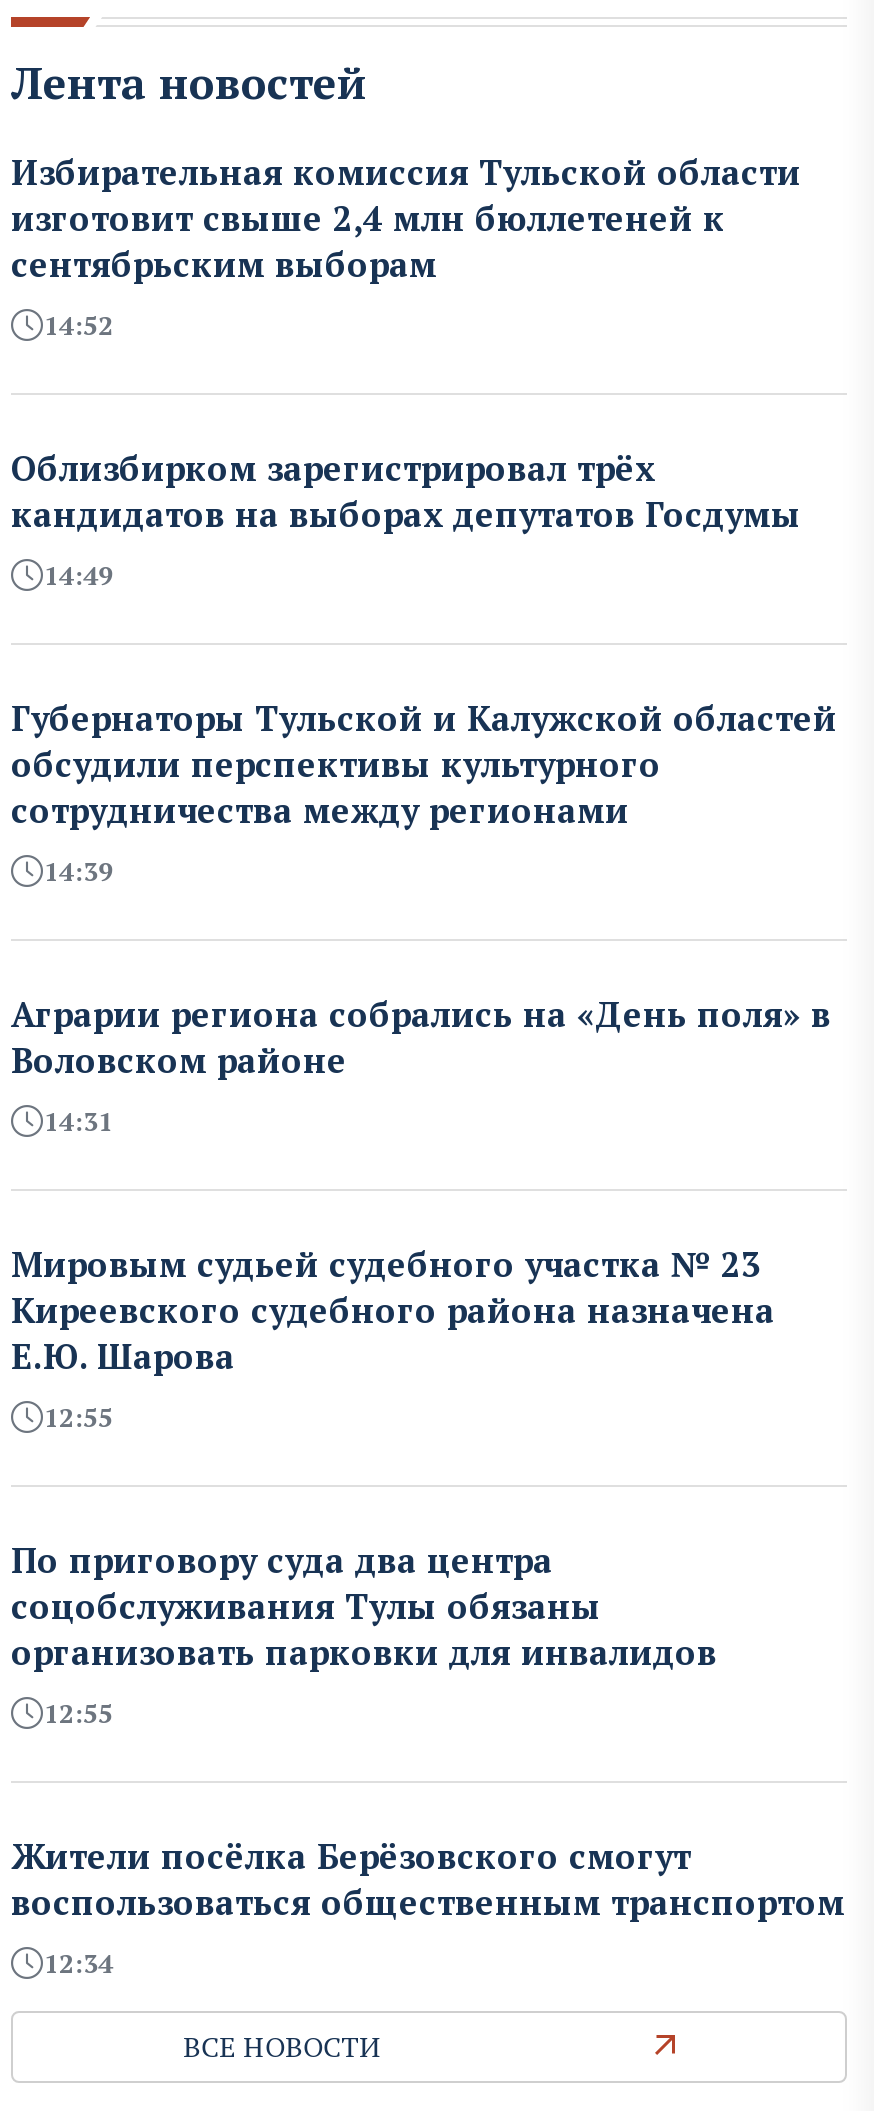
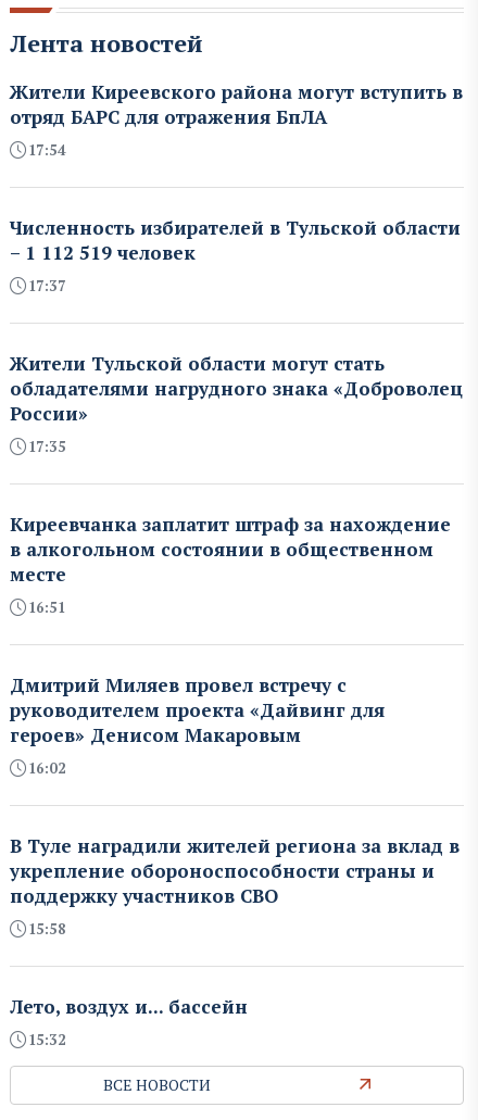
- Избирательная комиссия Тульской области
- изготовит свыше 2,4 млн бюллетеней к
- сентябрьским выборам
- 14:52
+ Жители Киреевского района могут вступить в
+ отряд БАРС для отражения БпЛА
+ 17:54

- Облизбирком зарегистрировал трёх
- кандидатов на выборах депутатов Госдумы
- 14:49
+ Численность избирателей в Тульской области
+ – 1 112 519 человек
+ 17:37

- Губернаторы Тульской и Калужской областей
- обсудили перспективы культурного
- сотрудничества между регионами
- 14:39
+ Жители Тульской области могут стать
+ обладателями нагрудного знака «Доброволец
+ России»
+ 17:35

- Аграрии региона собрались на «День поля» в
- Воловском районе
- 14:31
+ Киреевчанка заплатит штраф за нахождение
+ в алкогольном состоянии в общественном
+ месте
+ 16:51

- Мировым судьей судебного участка № 23
- Киреевского судебного района назначена
- Е.Ю. Шарова
- 12:55
+ Дмитрий Миляев провел встречу с
+ руководителем проекта «Дайвинг для
+ героев» Денисом Макаровым
+ 16:02

- По приговору суда два центра
- соцобслуживания Тулы обязаны
- организовать парковки для инвалидов
- 12:55
+ В Туле наградили жителей региона за вклад в
+ укрепление обороноспособности страны и
+ поддержку участников СВО
+ 15:58

- Жители посёлка Берёзовского смогут
- воспользоваться общественным транспортом
- 12:34
+ Лето, воздух и... бассейн
+ 15:32
